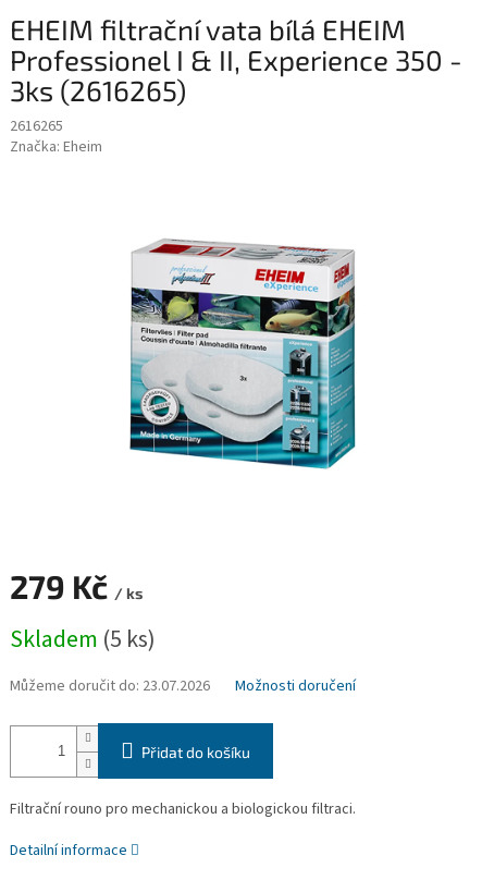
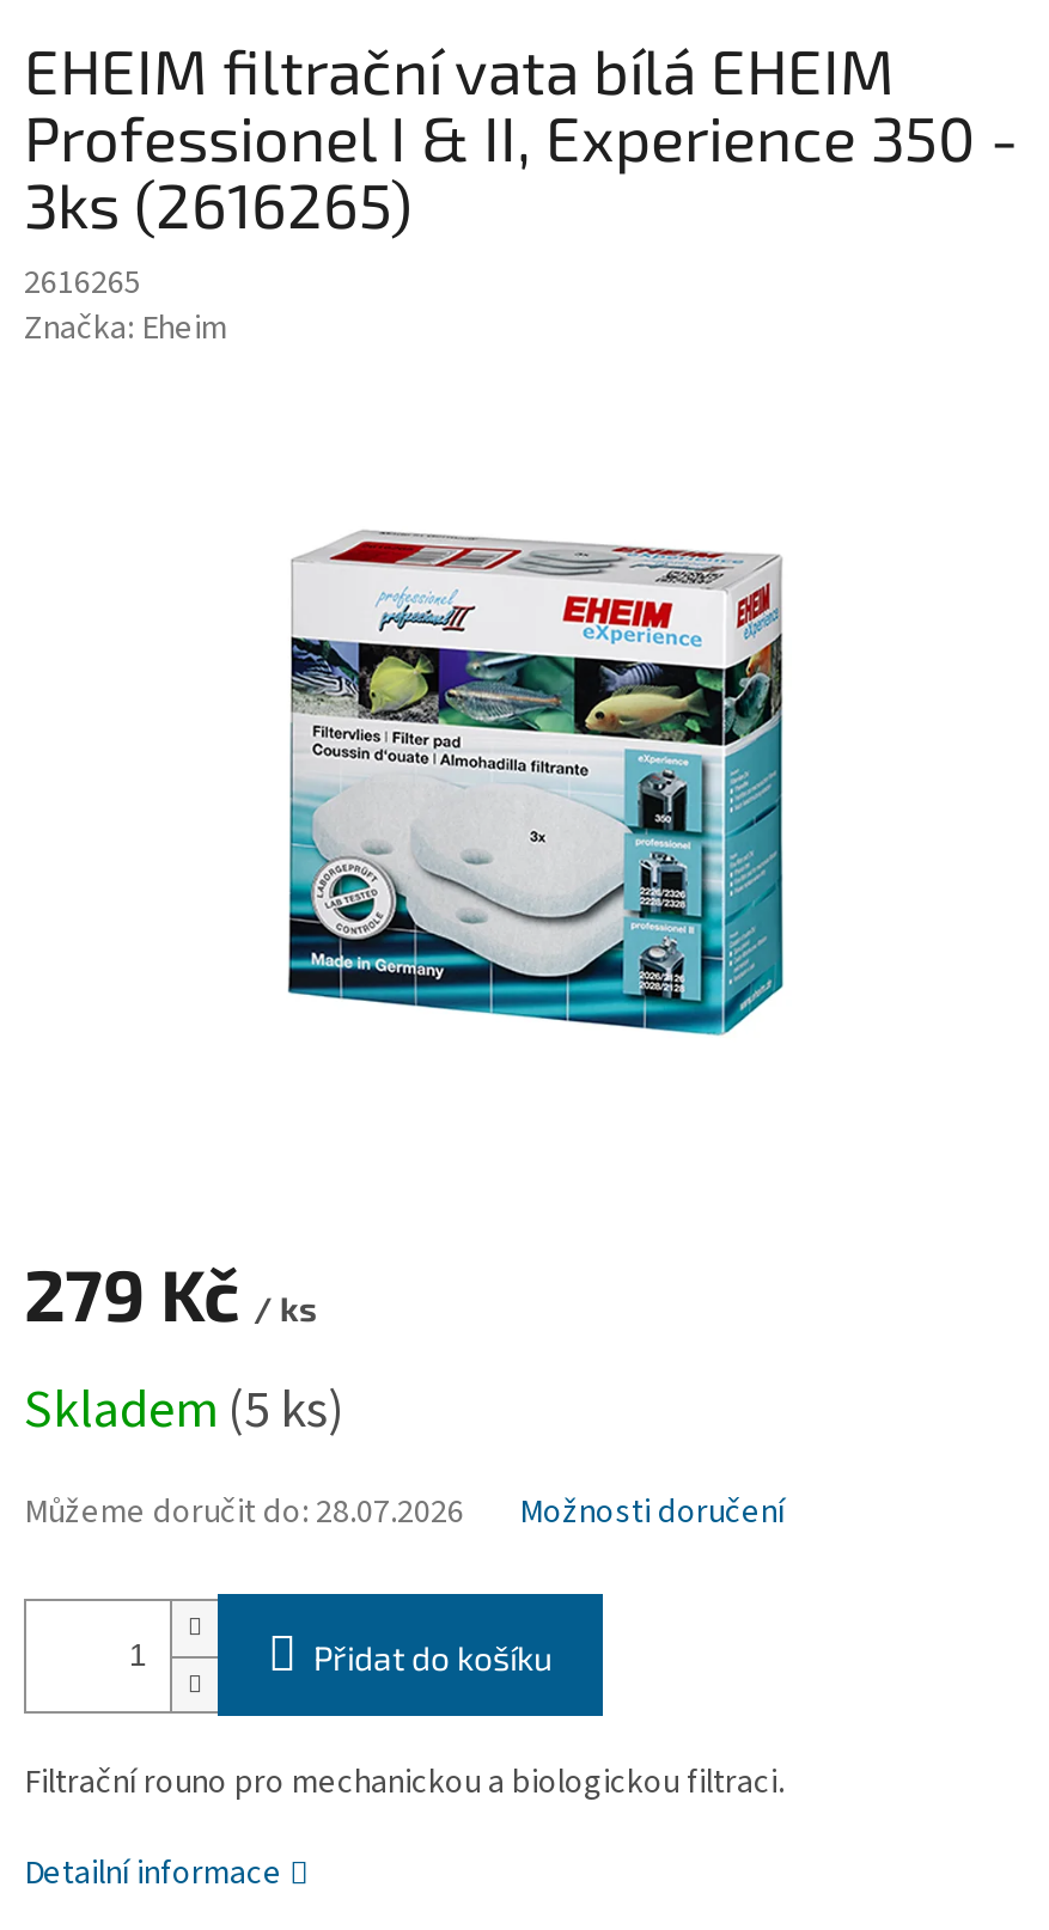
- Můžeme doručit do: 23.07.2026
+ Můžeme doručit do: 28.07.2026
